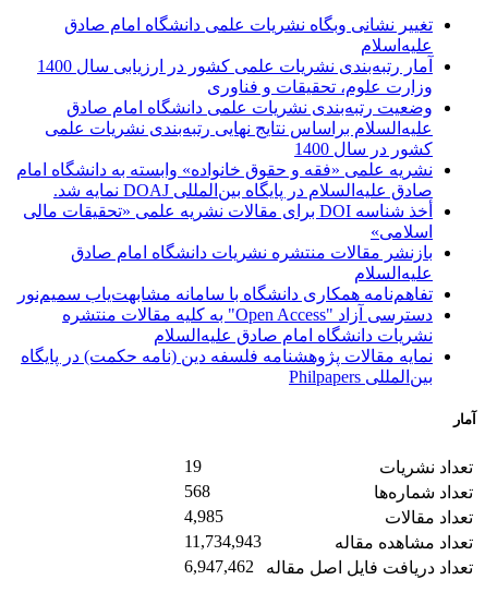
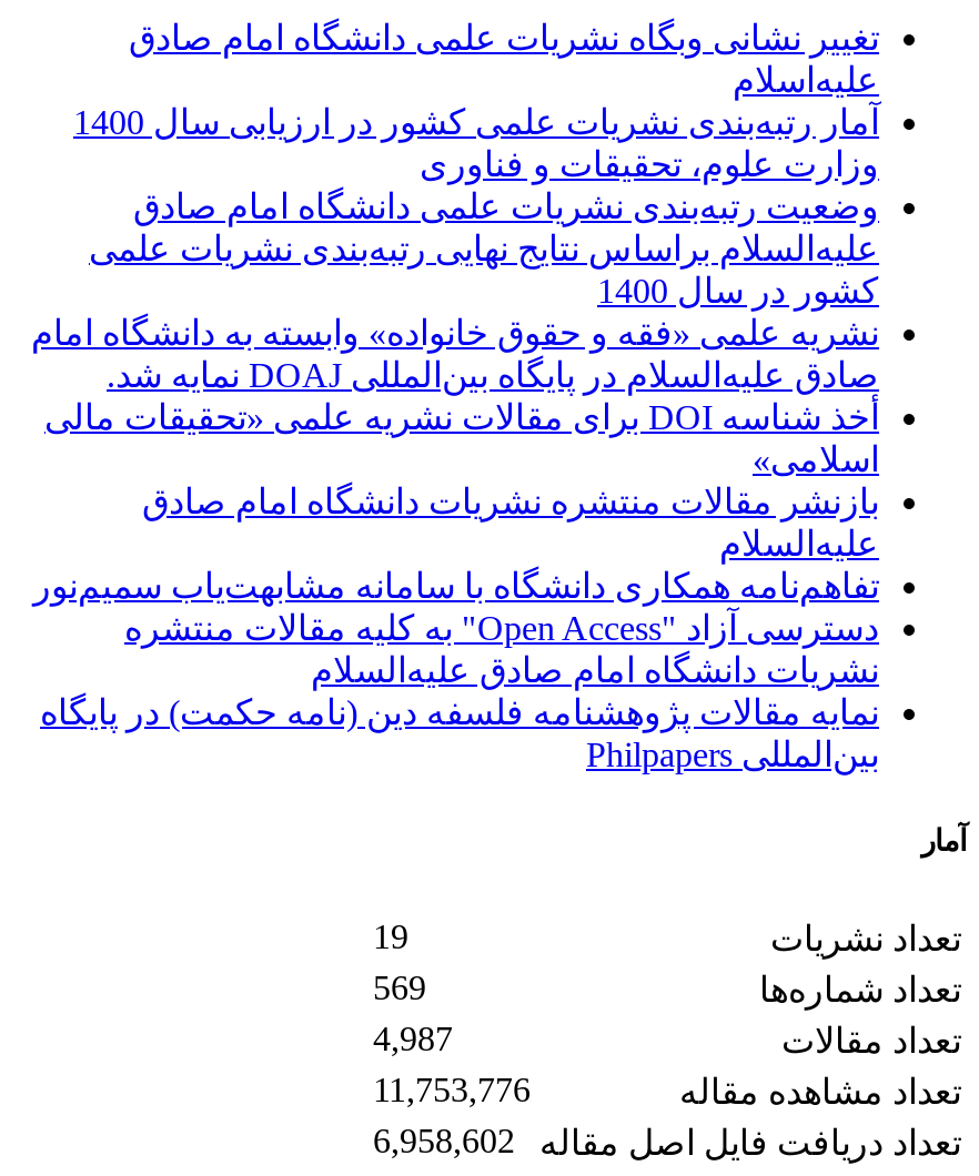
- 568
+ 569

- 4,985
+ 4,987

- 11,734,943
+ 11,753,776

- تعداد دریافت فایل اصل مقاله 6,947,462
+ تعداد دریافت فایل اصل مقاله 6,958,602
